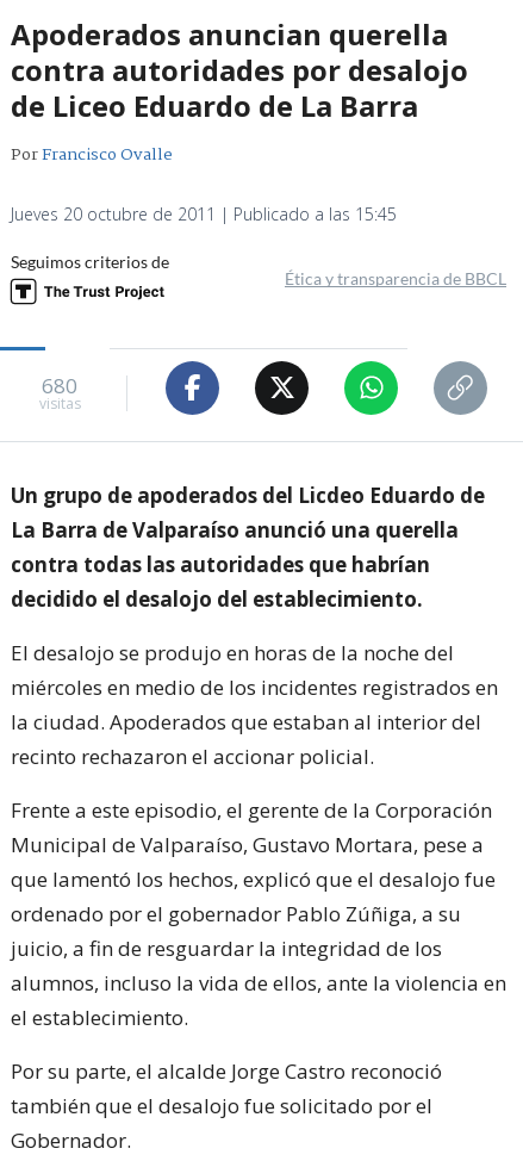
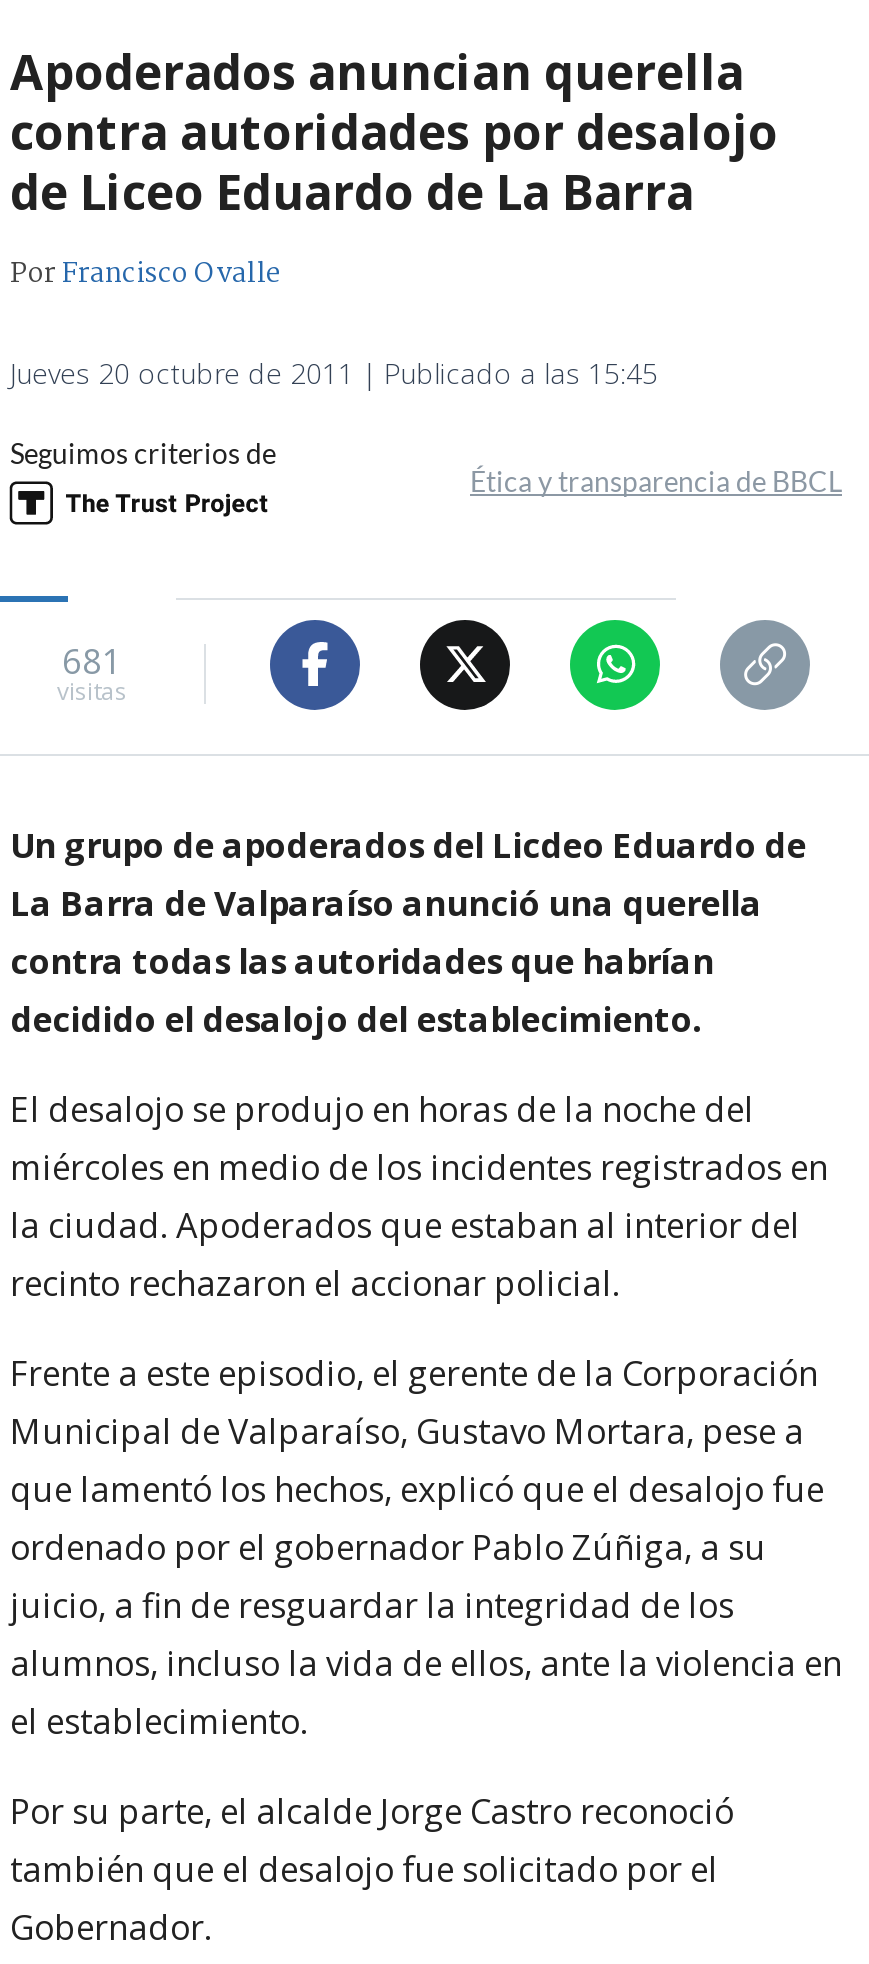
- 680
+ 681
